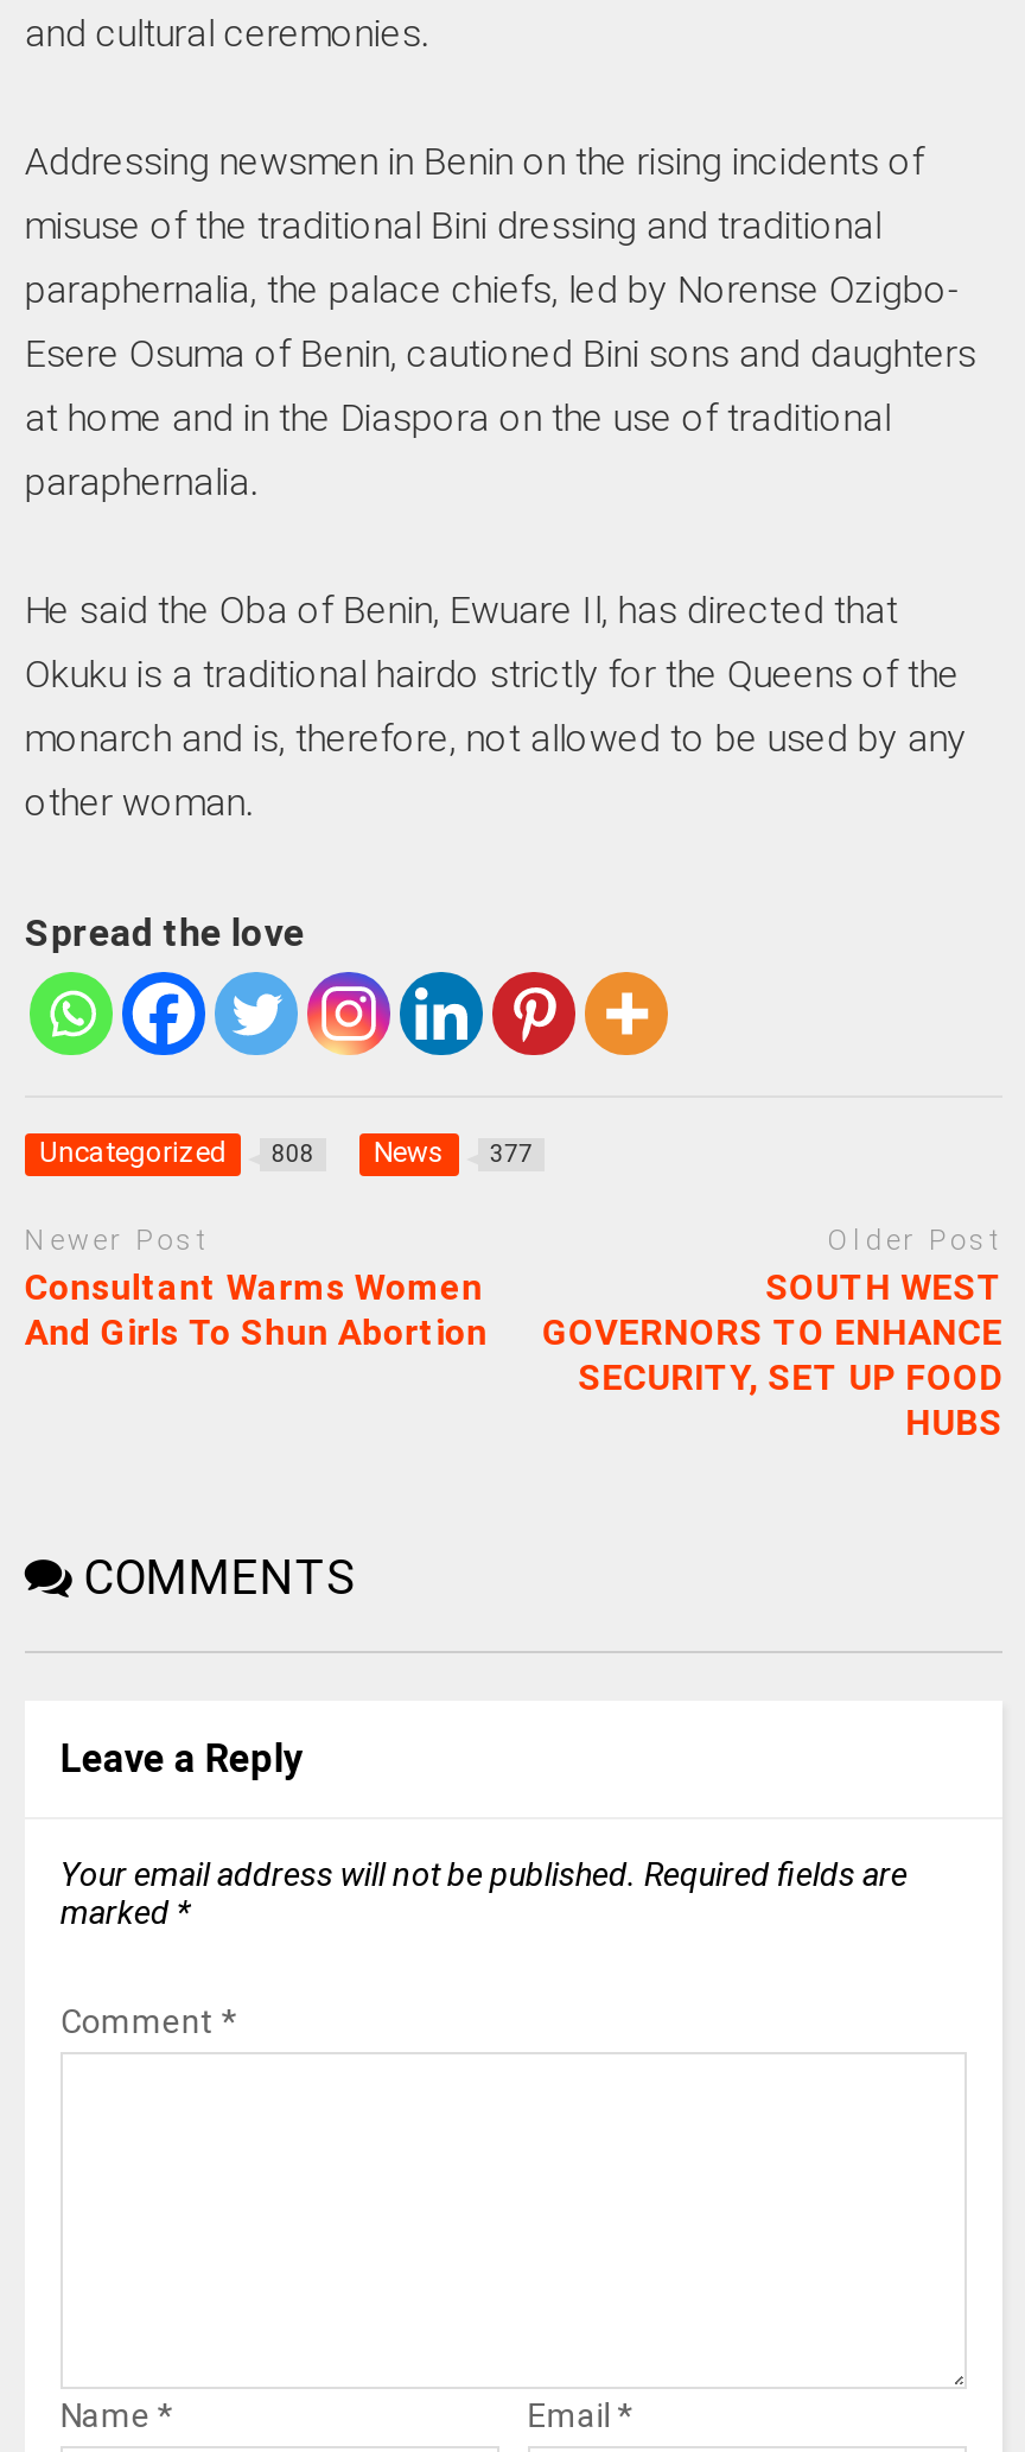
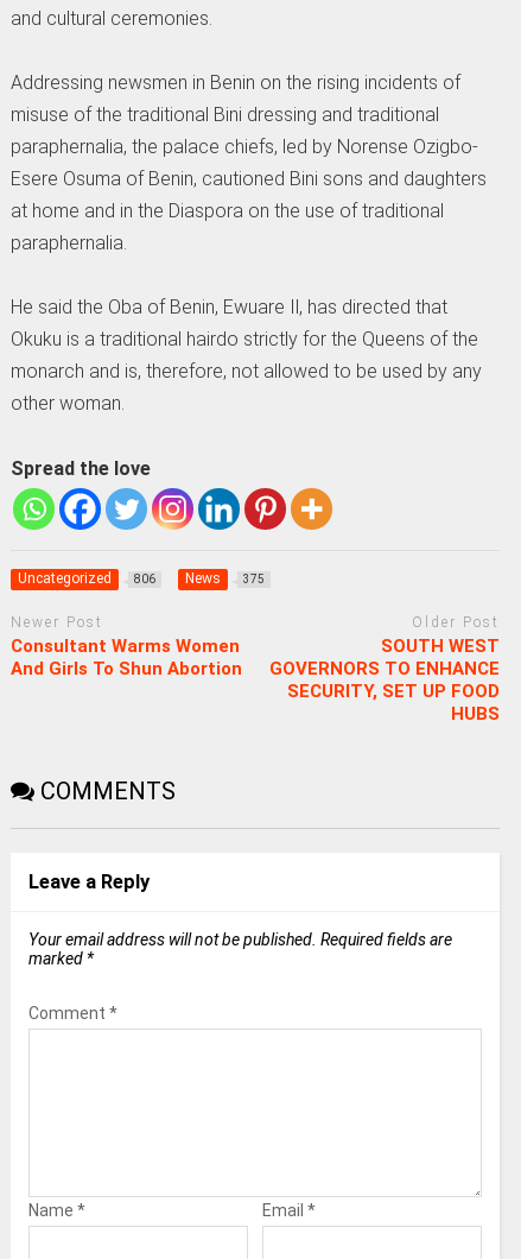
- Uncategorized 808
+ Uncategorized 806

- News 377
+ News 375
